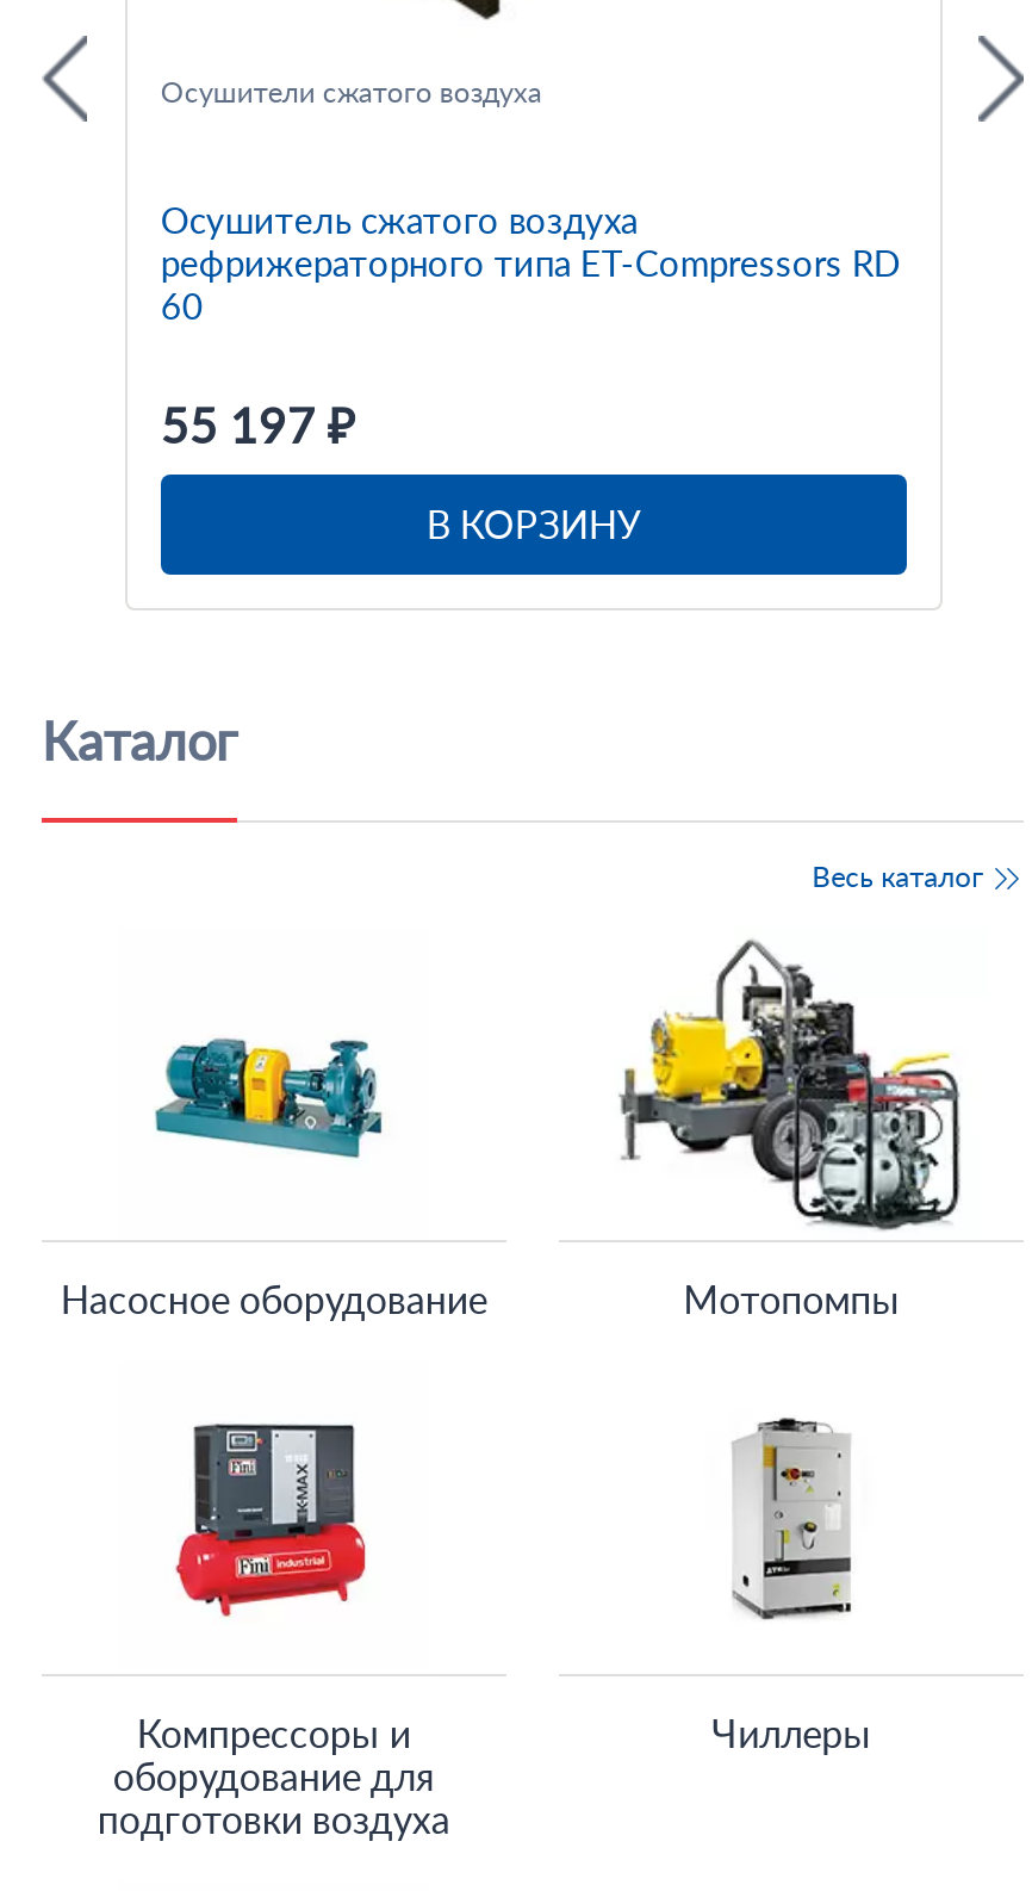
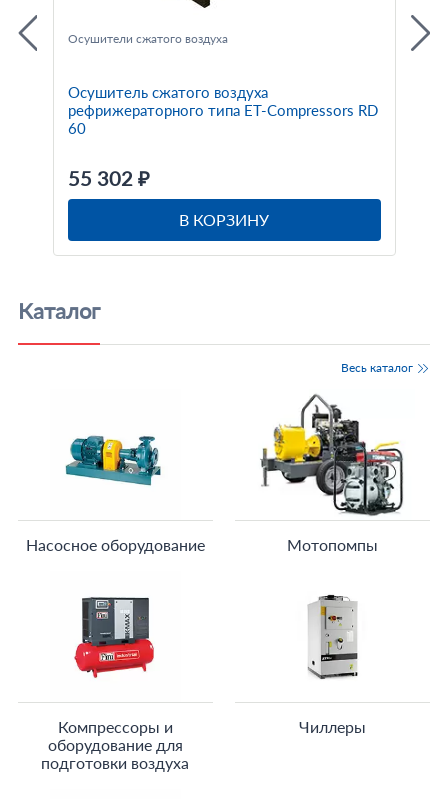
- 55 197 ₽
+ 55 302 ₽
